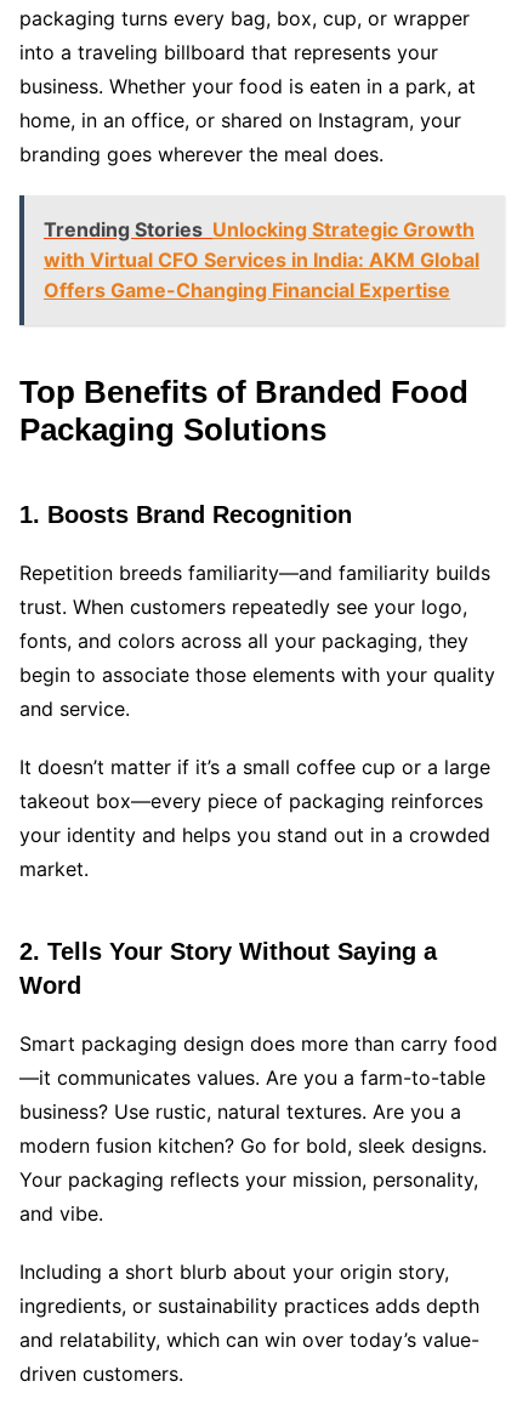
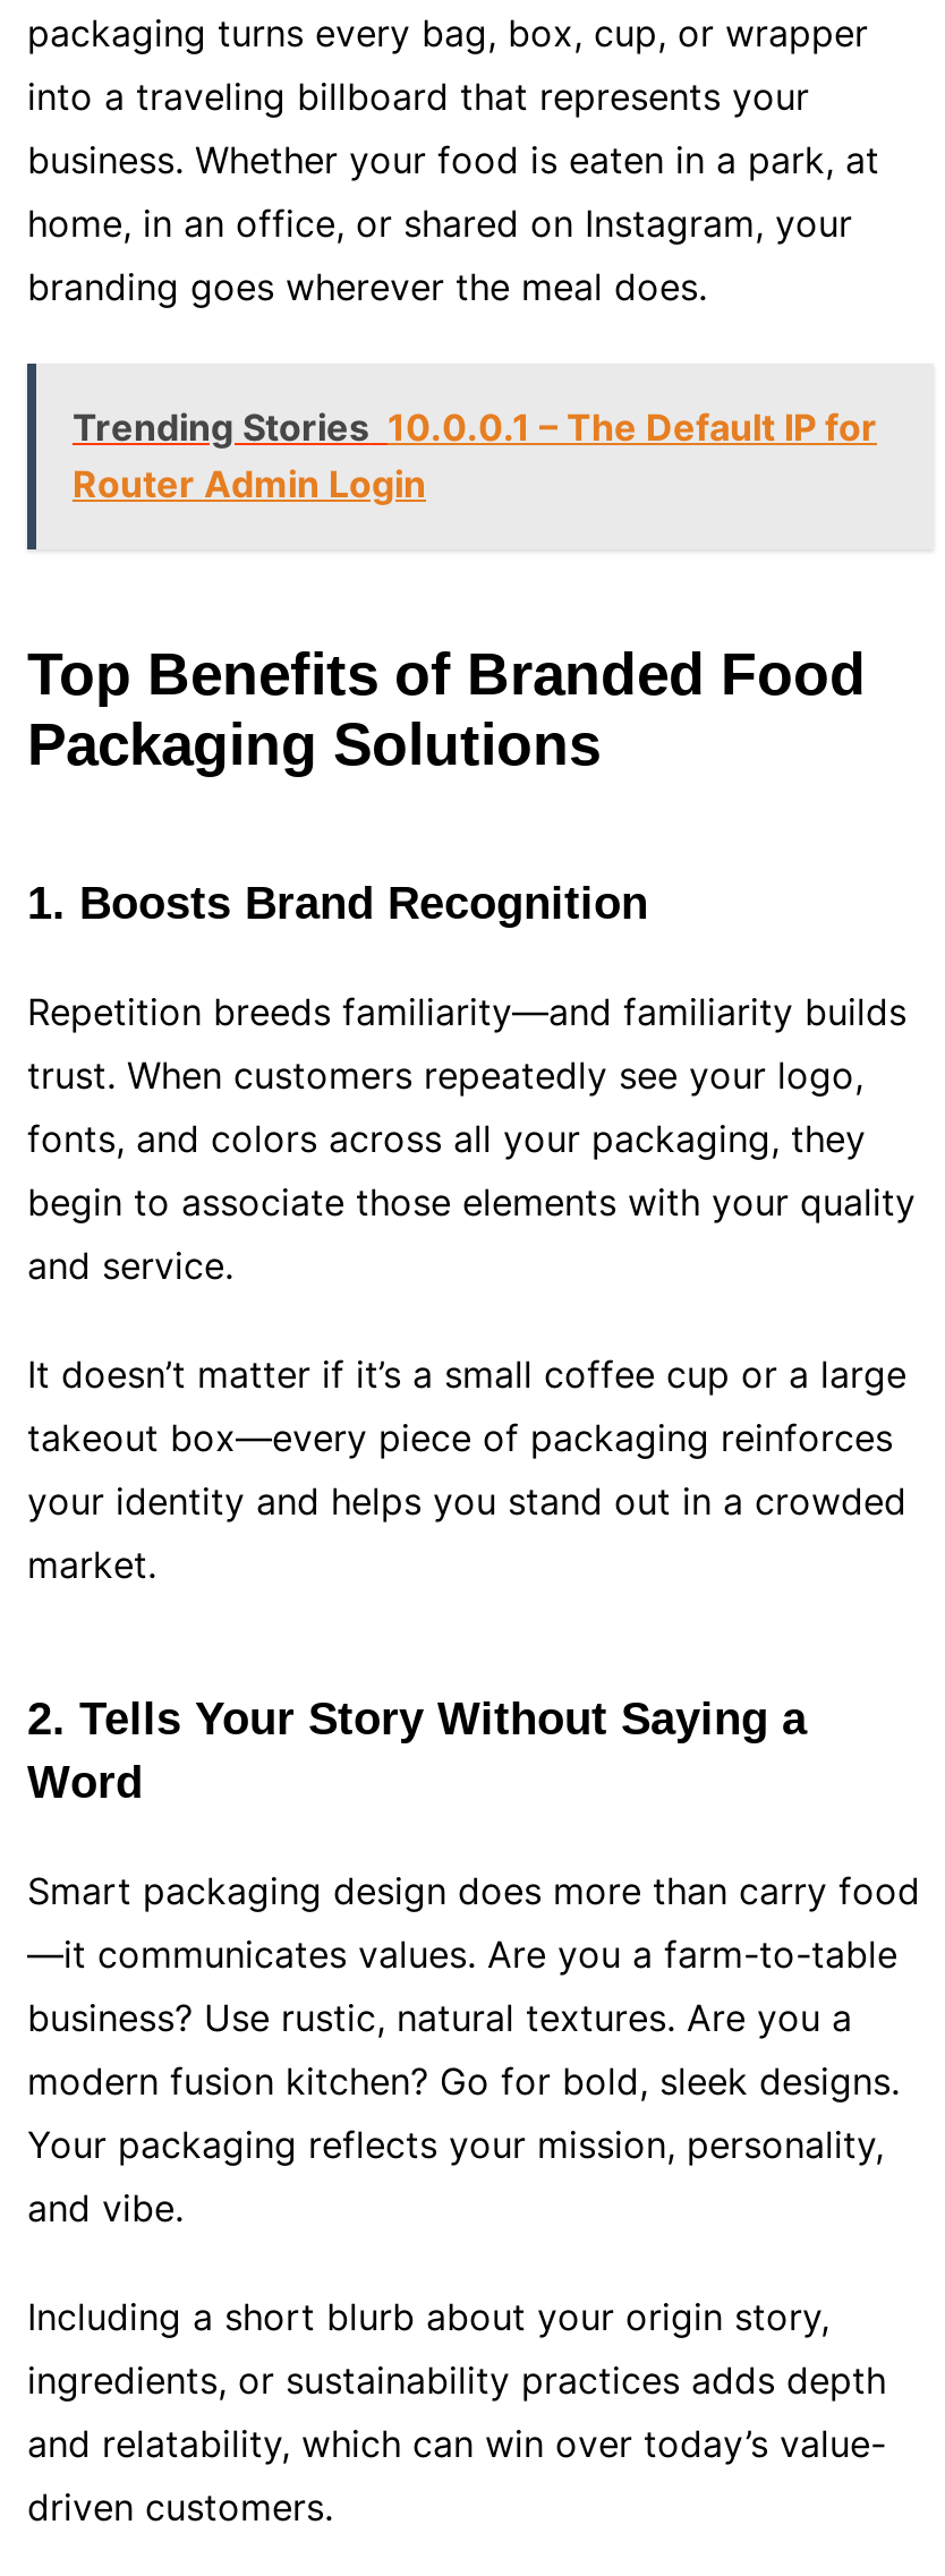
- Trending Stories Unlocking Strategic Growth
- with Virtual CFO Services in India: AKM Global
- Offers Game-Changing Financial Expertise
+ Trending Stories 10.0.0.1 – The Default IP for
+ Router Admin Login
